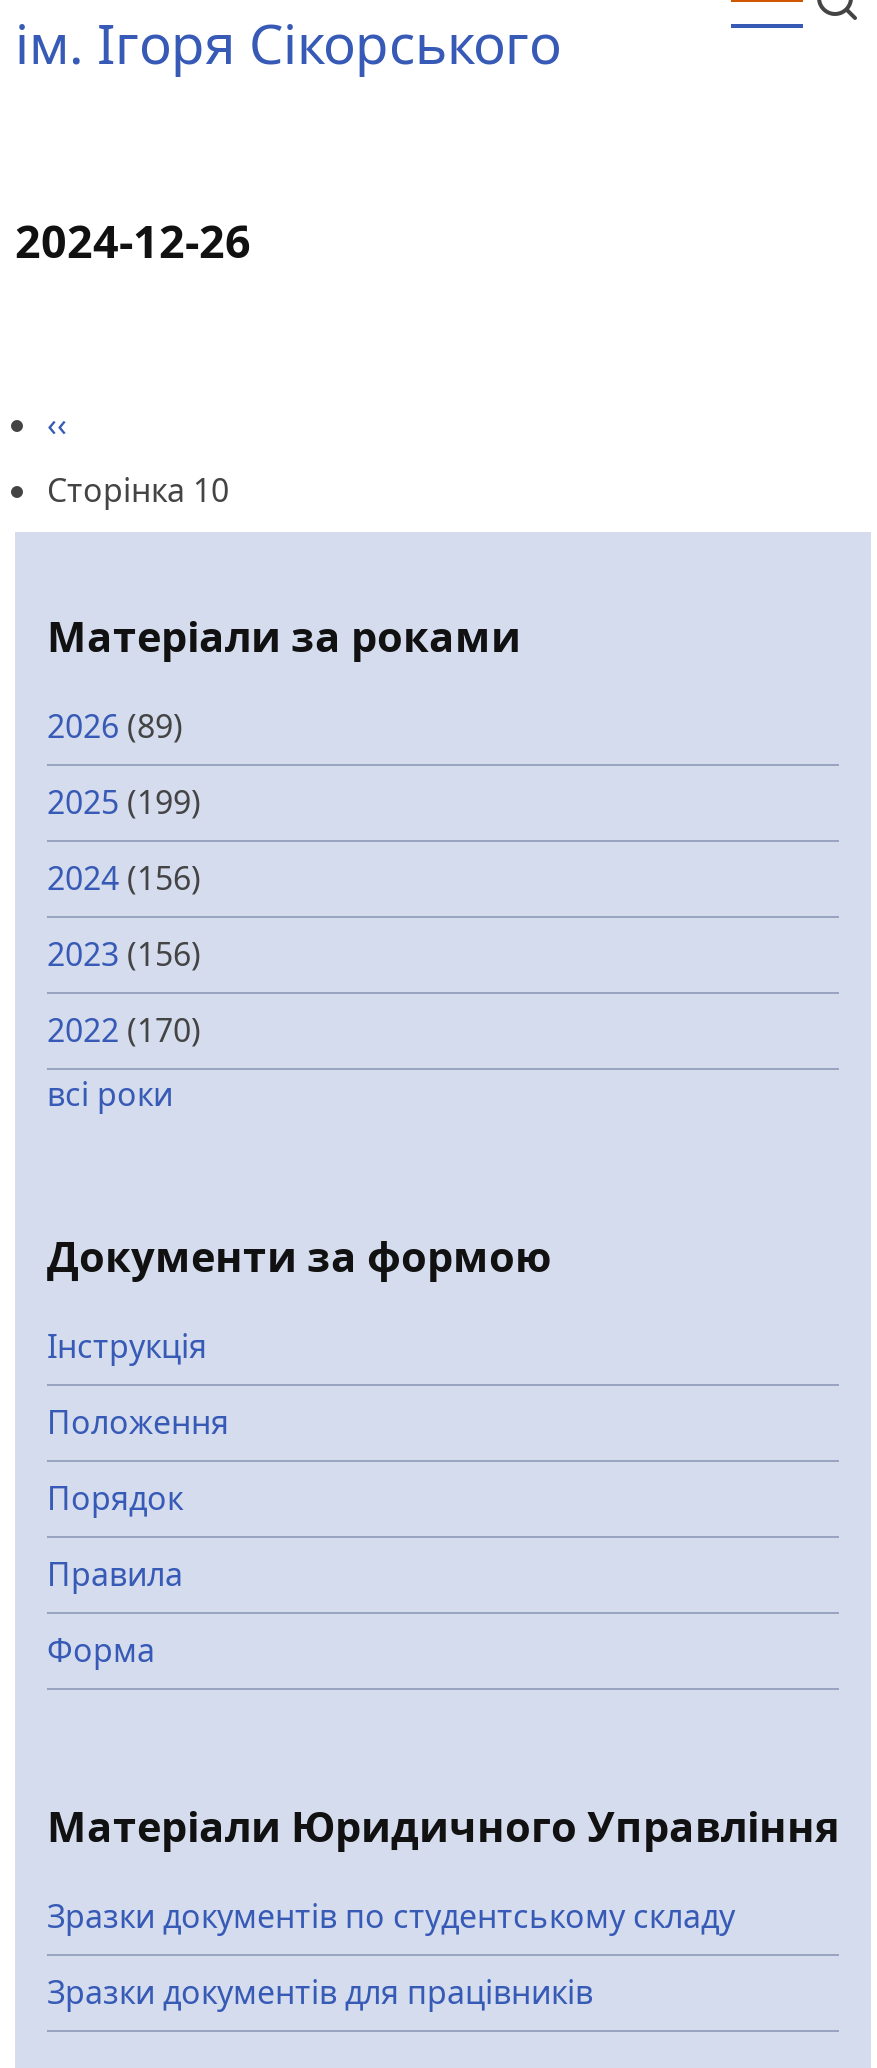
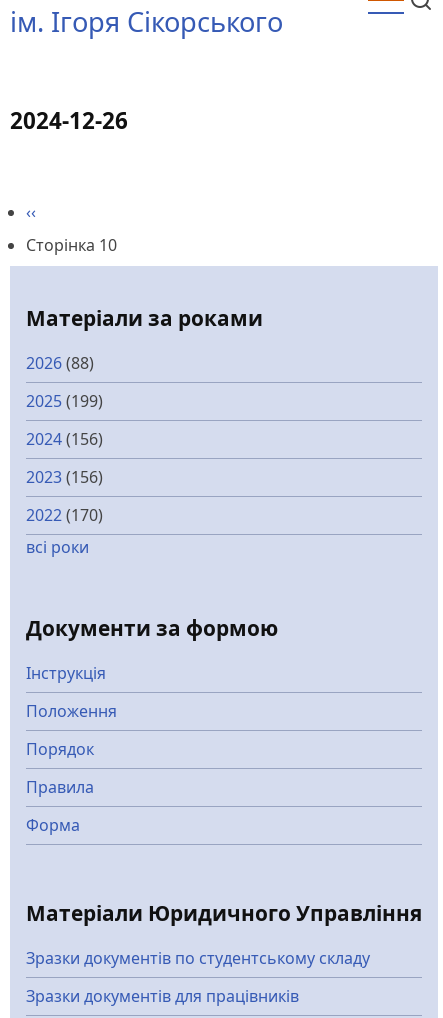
- 2026 (89)
+ 2026 (88)
